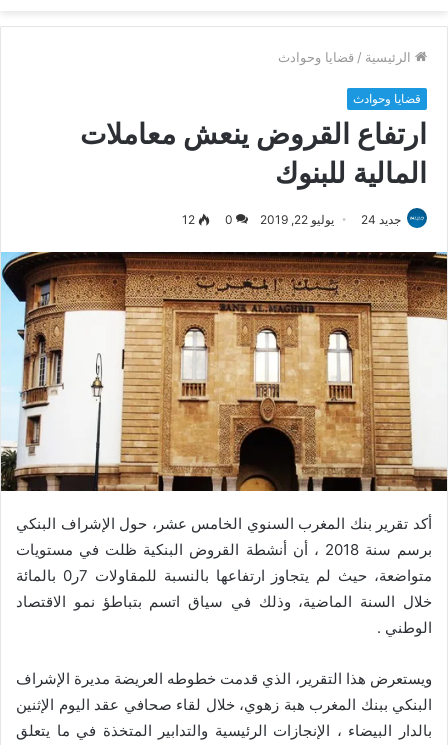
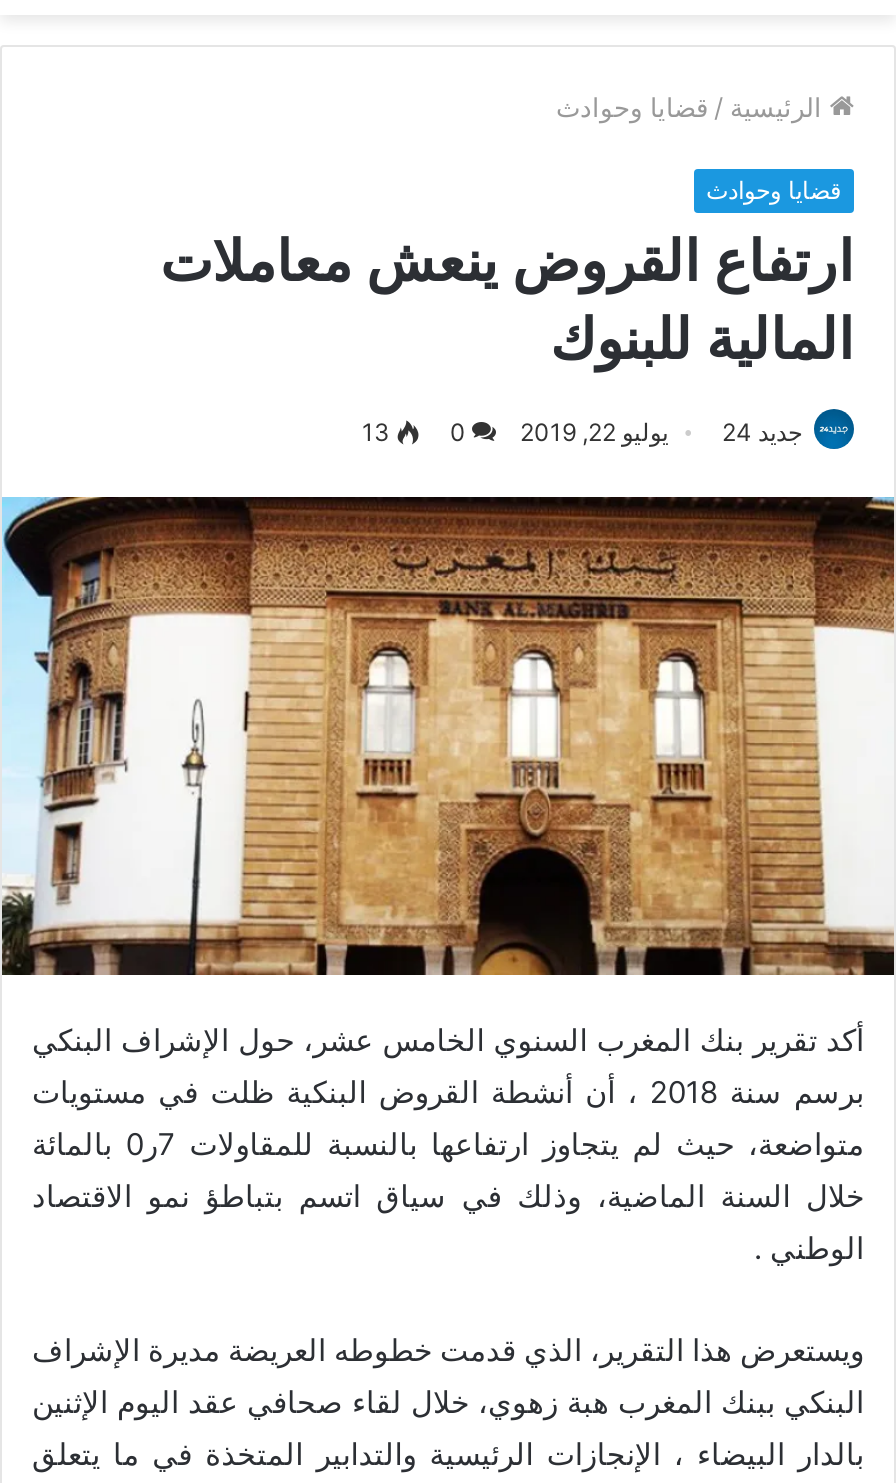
- 12 0
+ 13 0
